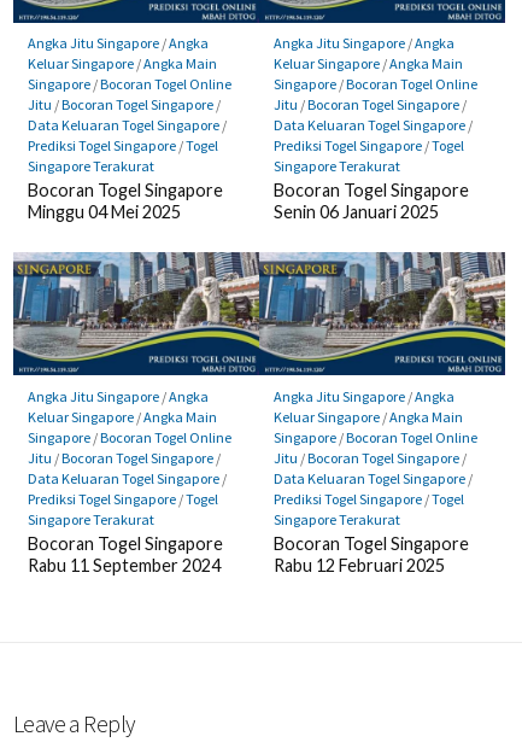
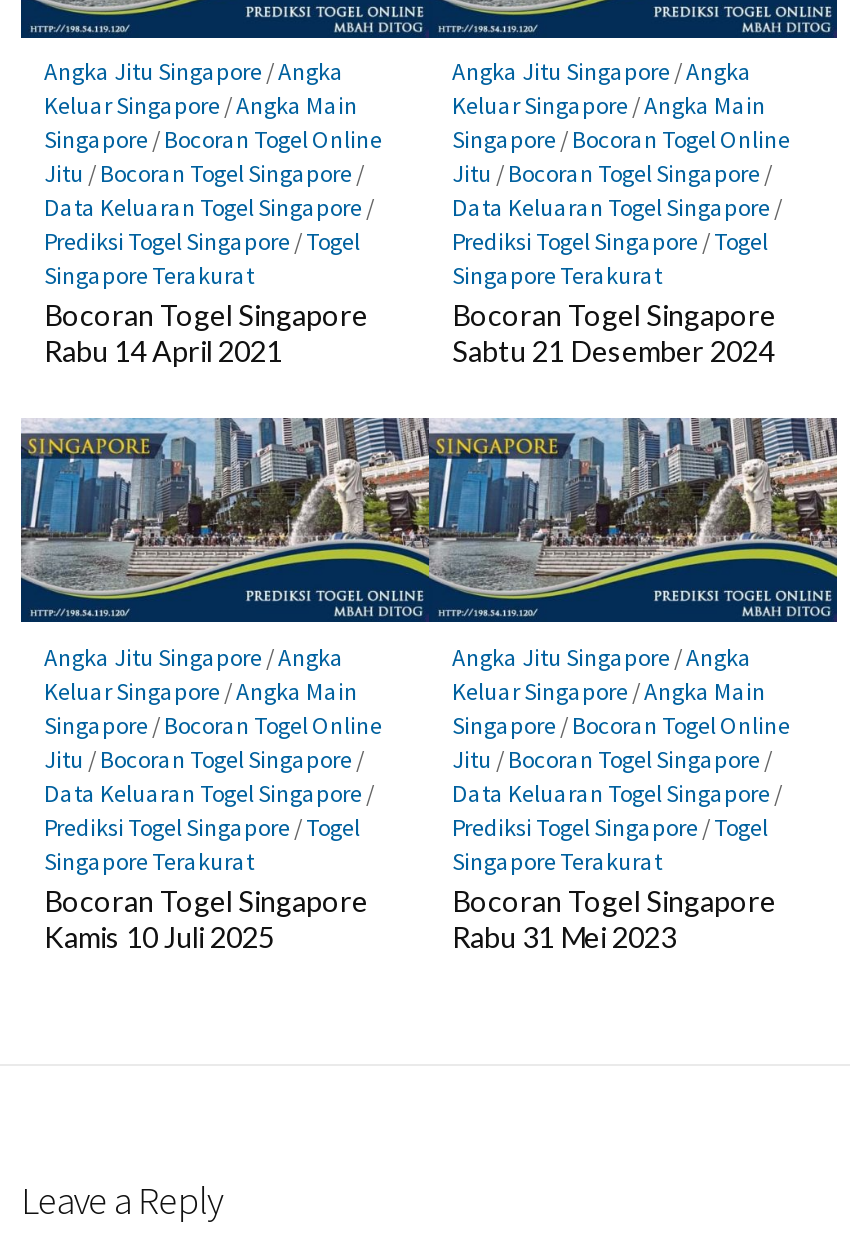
- Minggu 04 Mei 2025
+ Rabu 14 April 2021

- Senin 06 Januari 2025
+ Sabtu 21 Desember 2024

- Rabu 11 September 2024
+ Kamis 10 Juli 2025

- Rabu 12 Februari 2025
+ Rabu 31 Mei 2023
